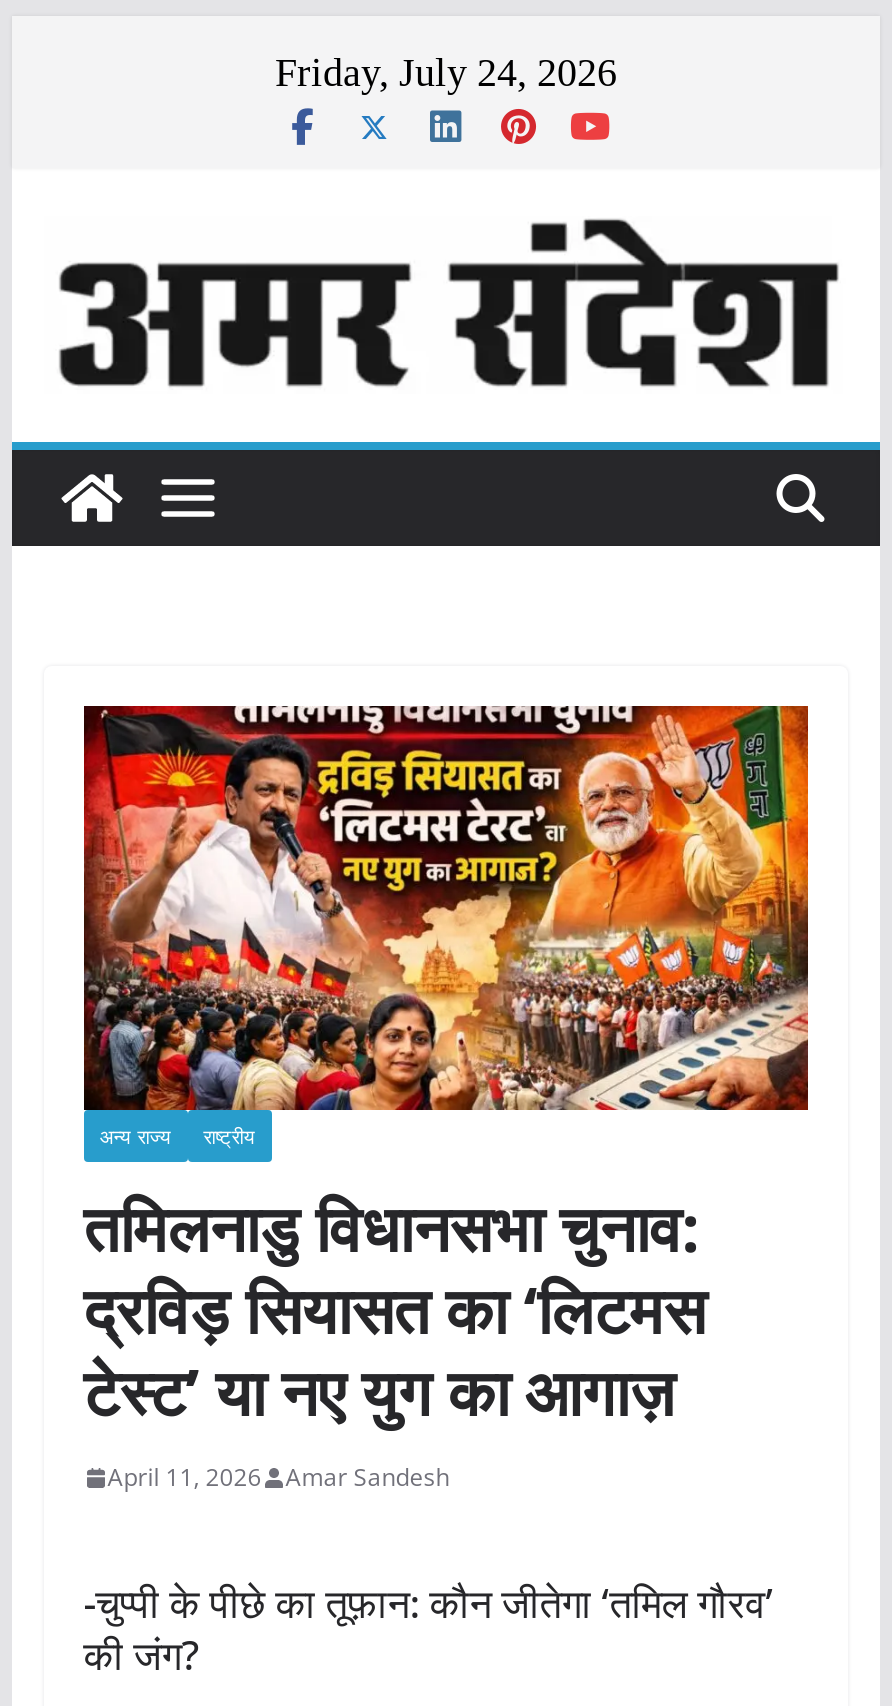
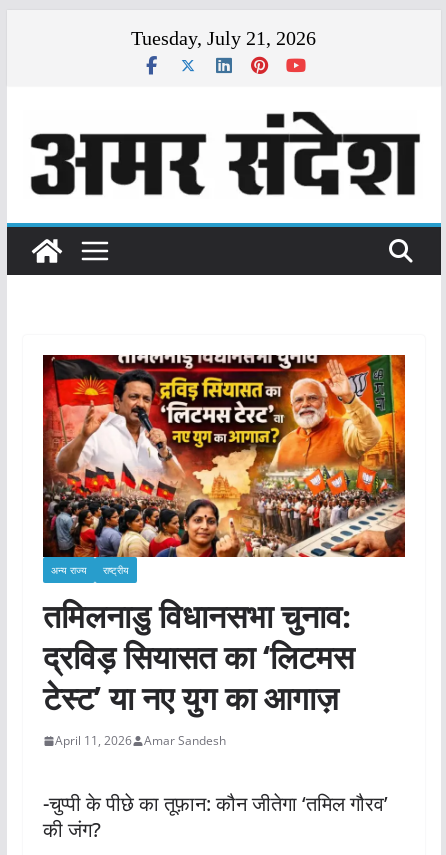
- Friday, July 24, 2026
+ Tuesday, July 21, 2026
